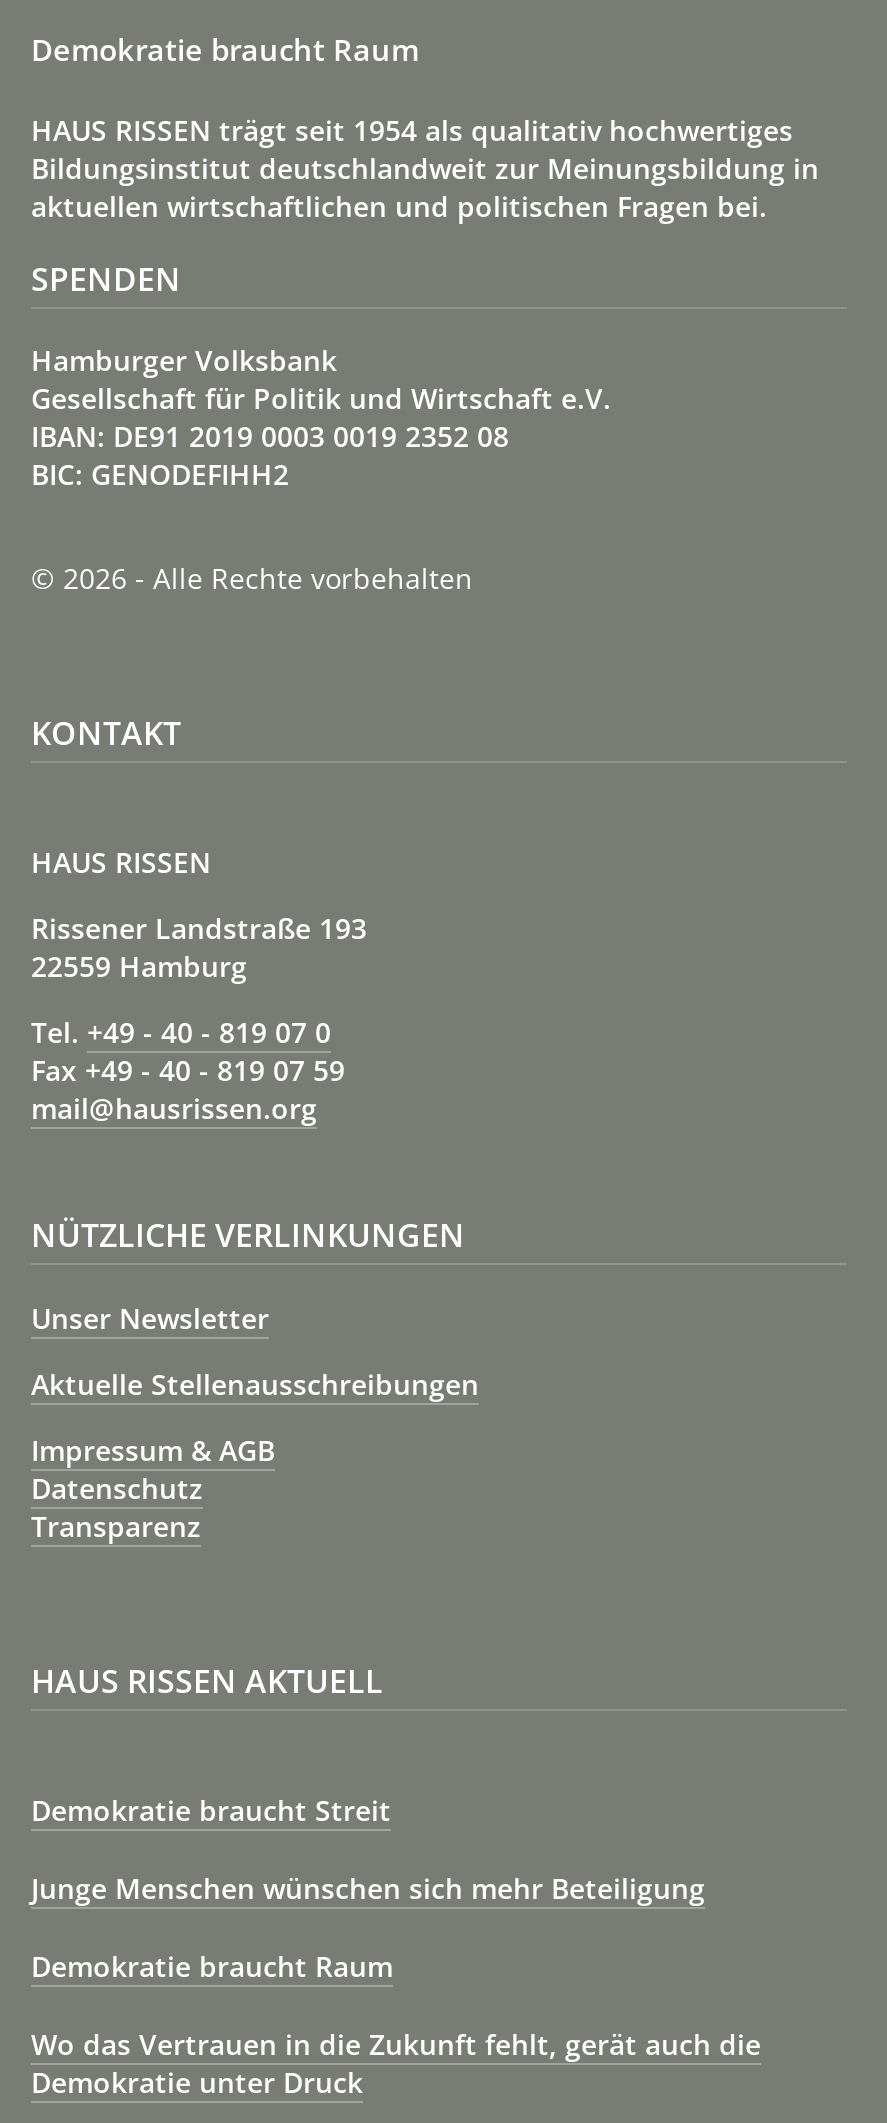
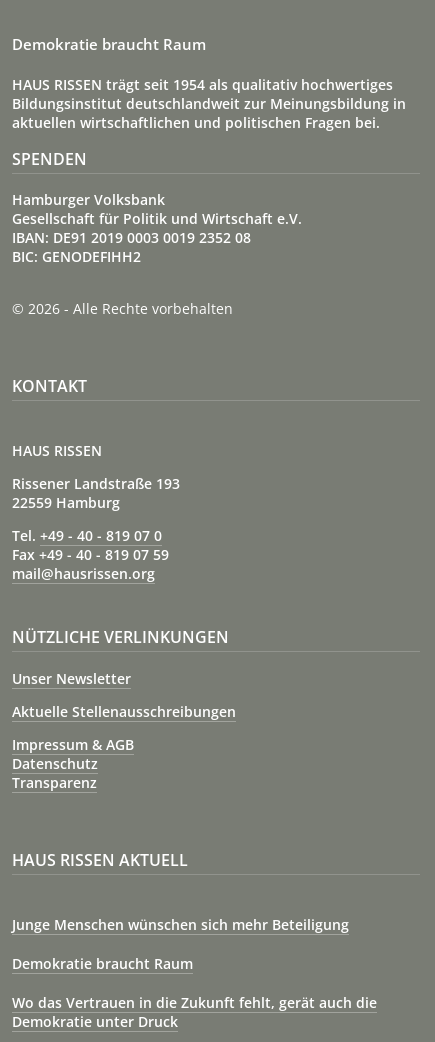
- Demokratie braucht Streit
